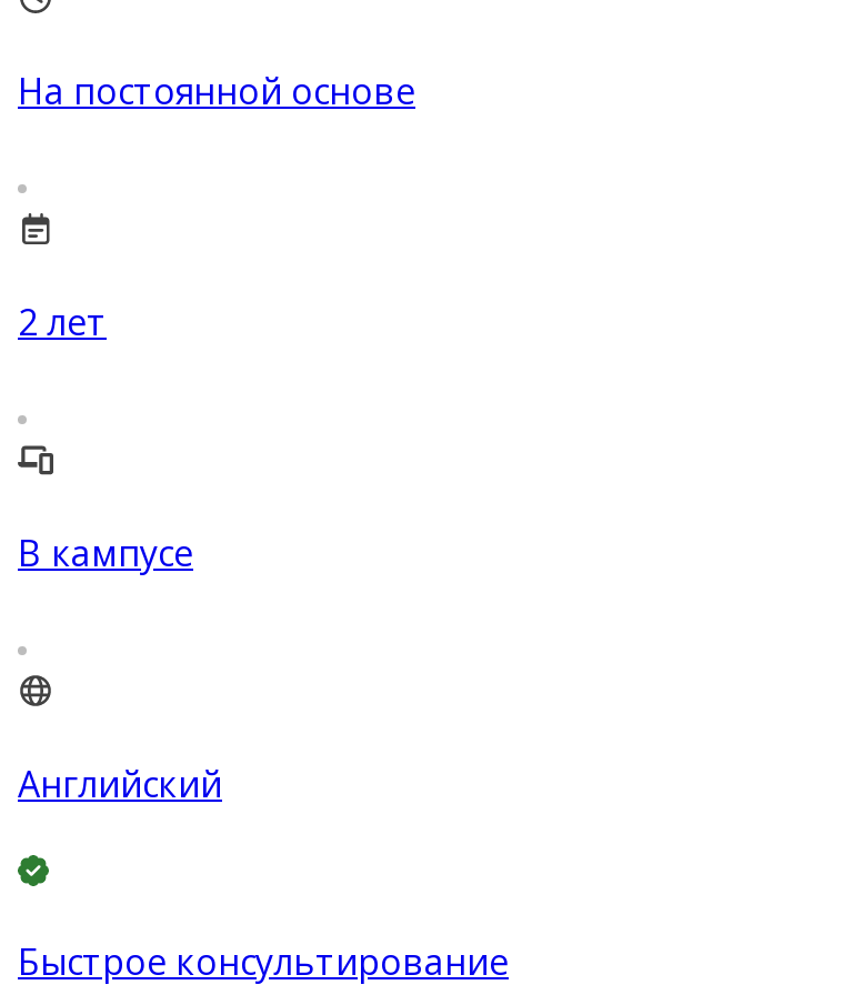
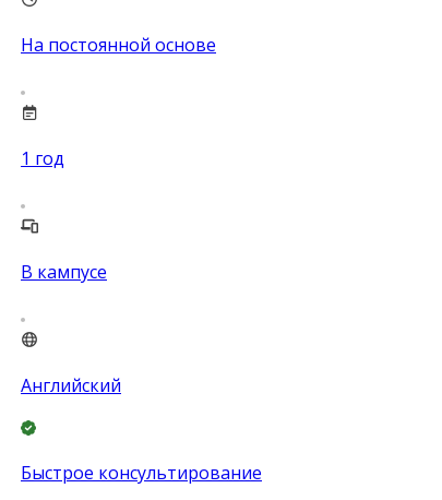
- 2 лет
+ 1 год
